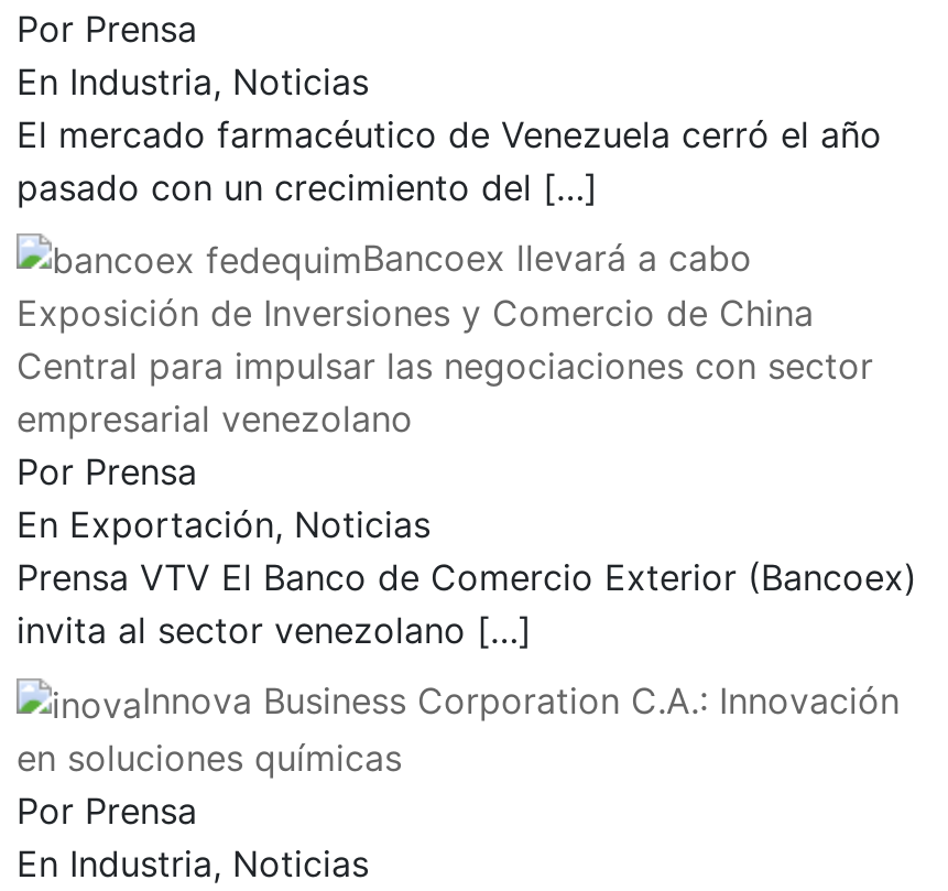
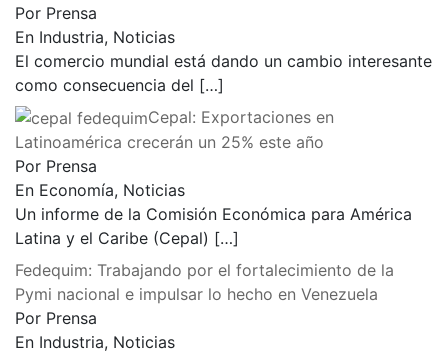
- El mercado farmacéutico de Venezuela cerró el año
- pasado con un crecimiento del […]
+ El comercio mundial está dando un cambio interesante
+ como consecuencia del […]

- Bancoex llevará a cabo
- Exposición de Inversiones y Comercio de China
- Central para impulsar las negociaciones con sector
- empresarial venezolano
+ Cepal: Exportaciones en
+ Latinoamérica crecerán un 25% este año

- En Exportación, Noticias
- Prensa VTV El Banco de Comercio Exterior (Bancoex)
- invita al sector venezolano […]
+ En Economía, Noticias
+ Un informe de la Comisión Económica para América
+ Latina y el Caribe (Cepal) […]

- Innova Business Corporation C.A.: Innovación
- en soluciones químicas
+ Fedequim: Trabajando por el fortalecimiento de la
+ Pymi nacional e impulsar lo hecho en Venezuela
